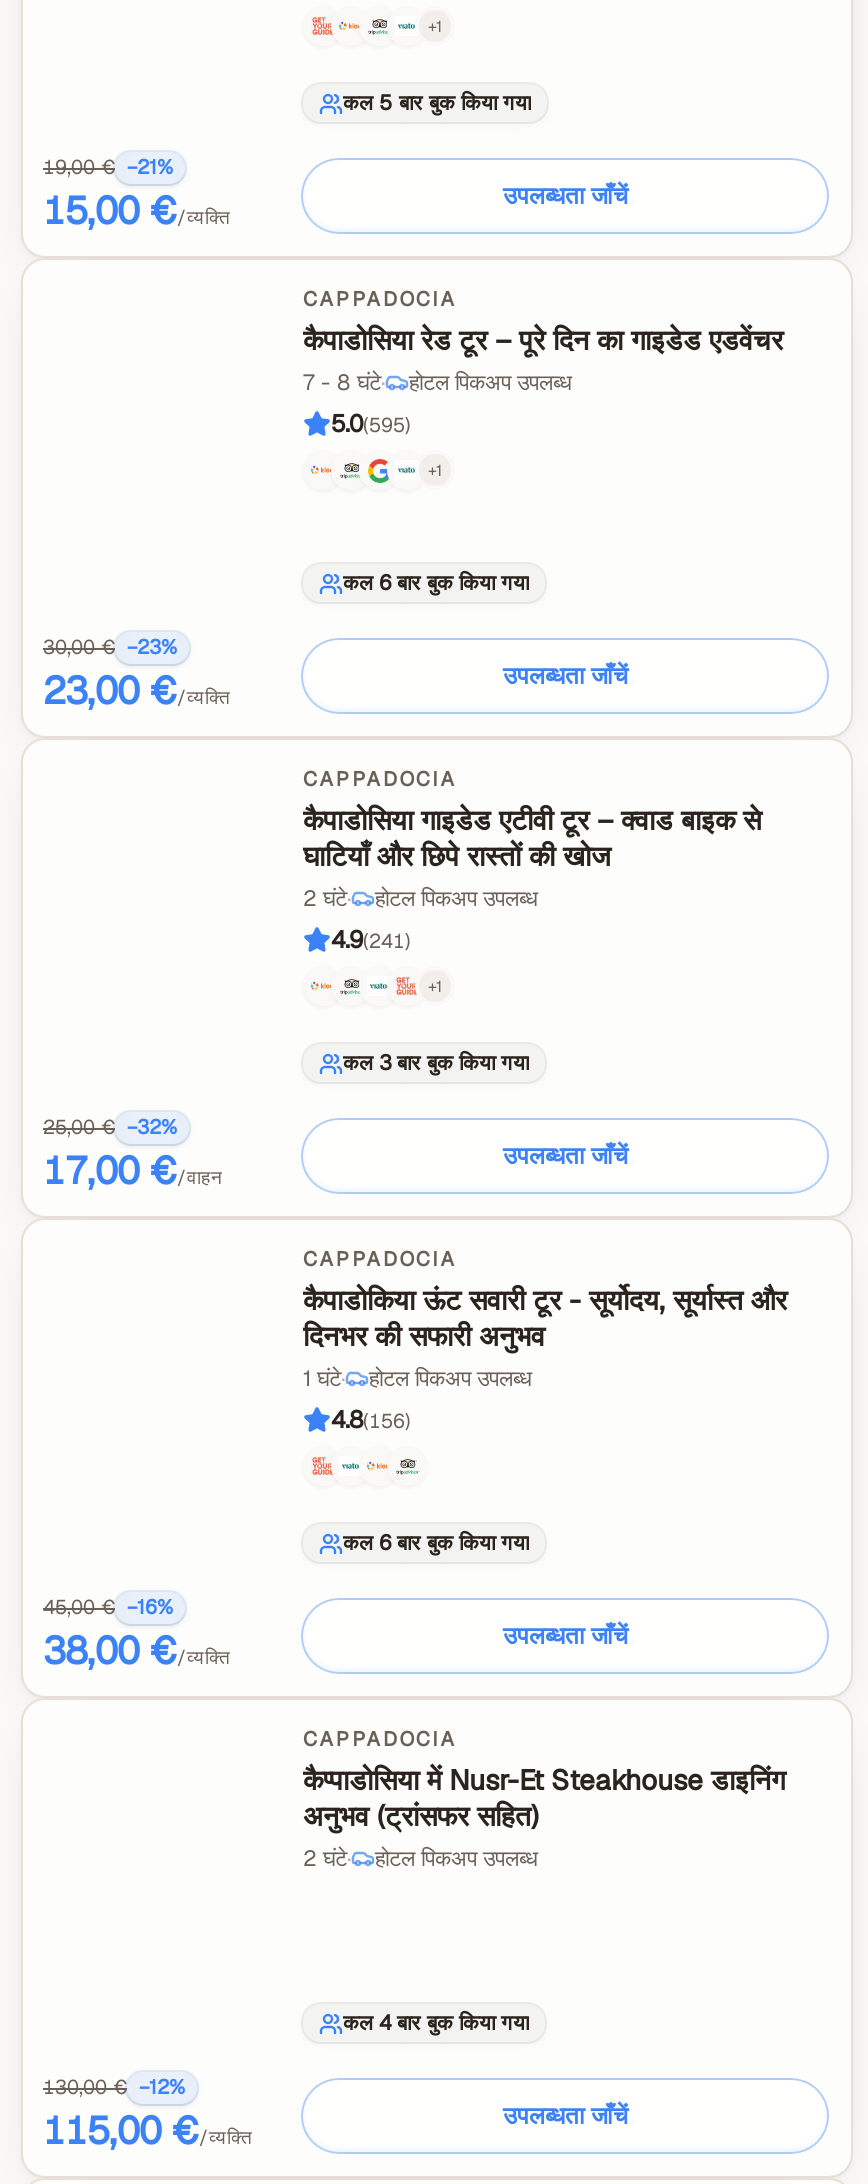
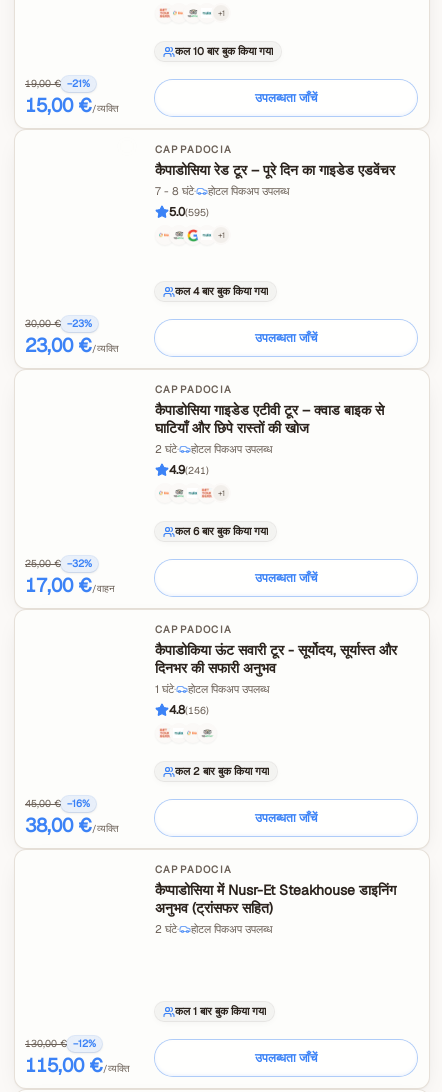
- कल 5 बार बुक किया गया
+ कल 10 बार बुक किया गया

- कल 6 बार बुक किया गया
+ कल 4 बार बुक किया गया

- कल 3 बार बुक किया गया
+ कल 6 बार बुक किया गया

- कल 6 बार बुक किया गया
+ कल 2 बार बुक किया गया

- कल 4 बार बुक किया गया
+ कल 1 बार बुक किया गया
